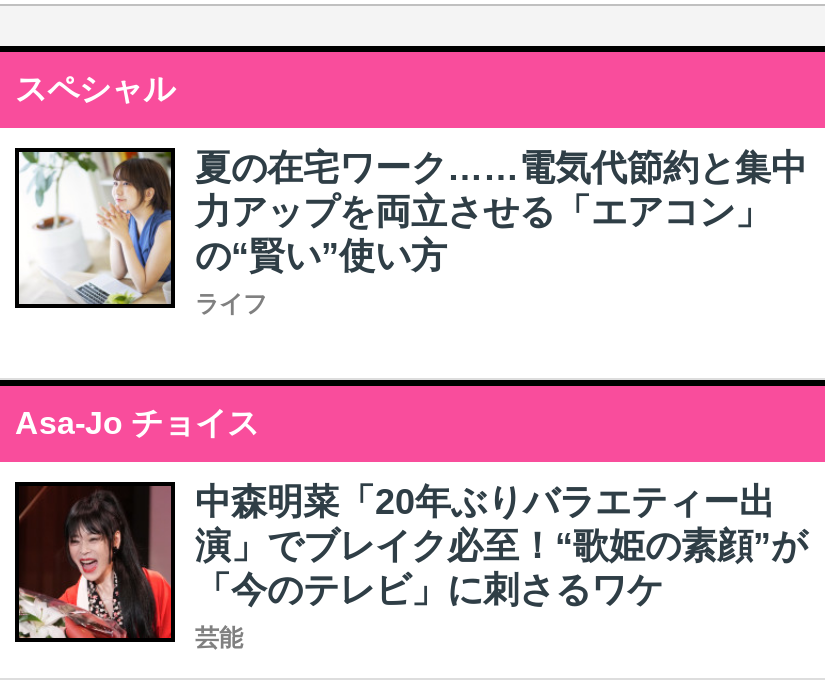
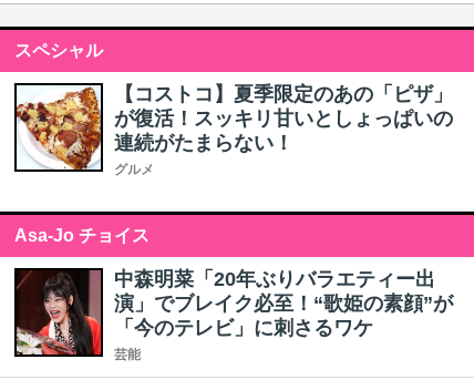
- [image]
- 夏の在宅ワーク……電気代節約と集中
- 力アップを両立させる「エアコン」
- の“賢い”使い方
- ライフ
+ [image]
+ 【コストコ】夏季限定のあの「ピザ」
+ が復活！スッキリ甘いとしょっぱいの
+ 連続がたまらない！
+ グルメ
